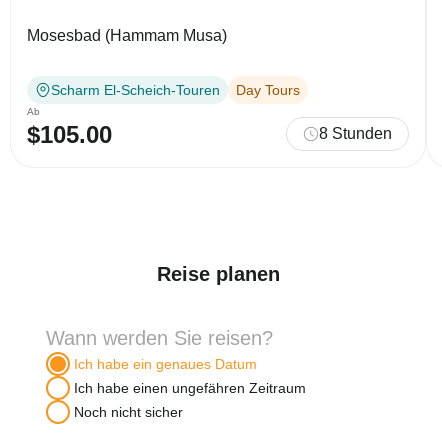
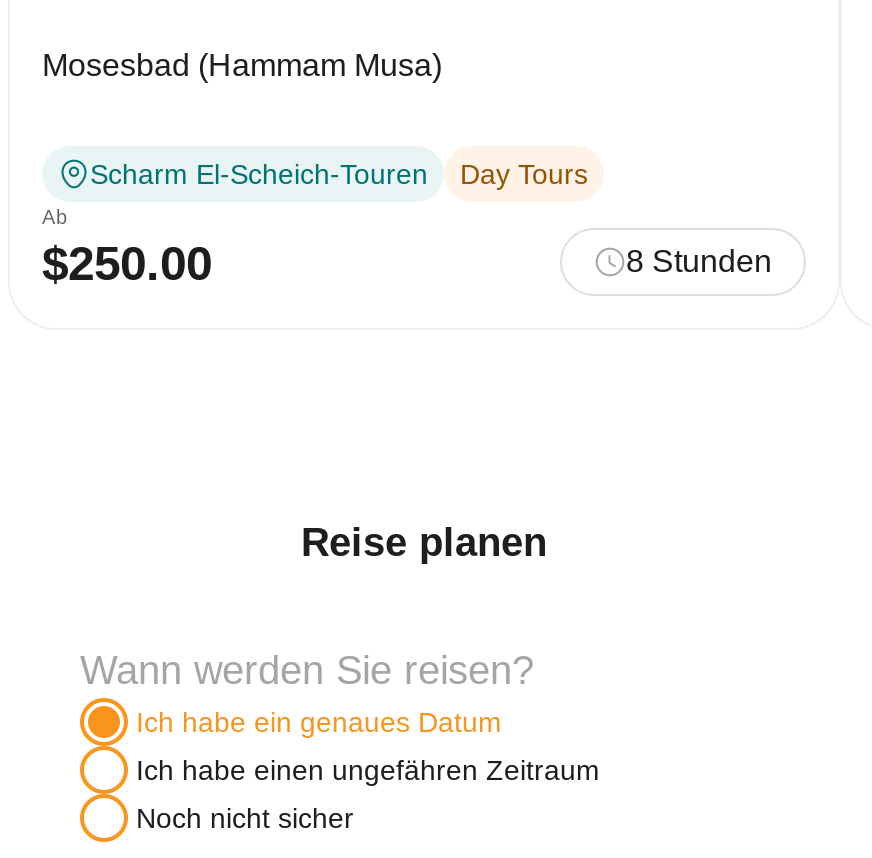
- $105.00
+ $250.00
